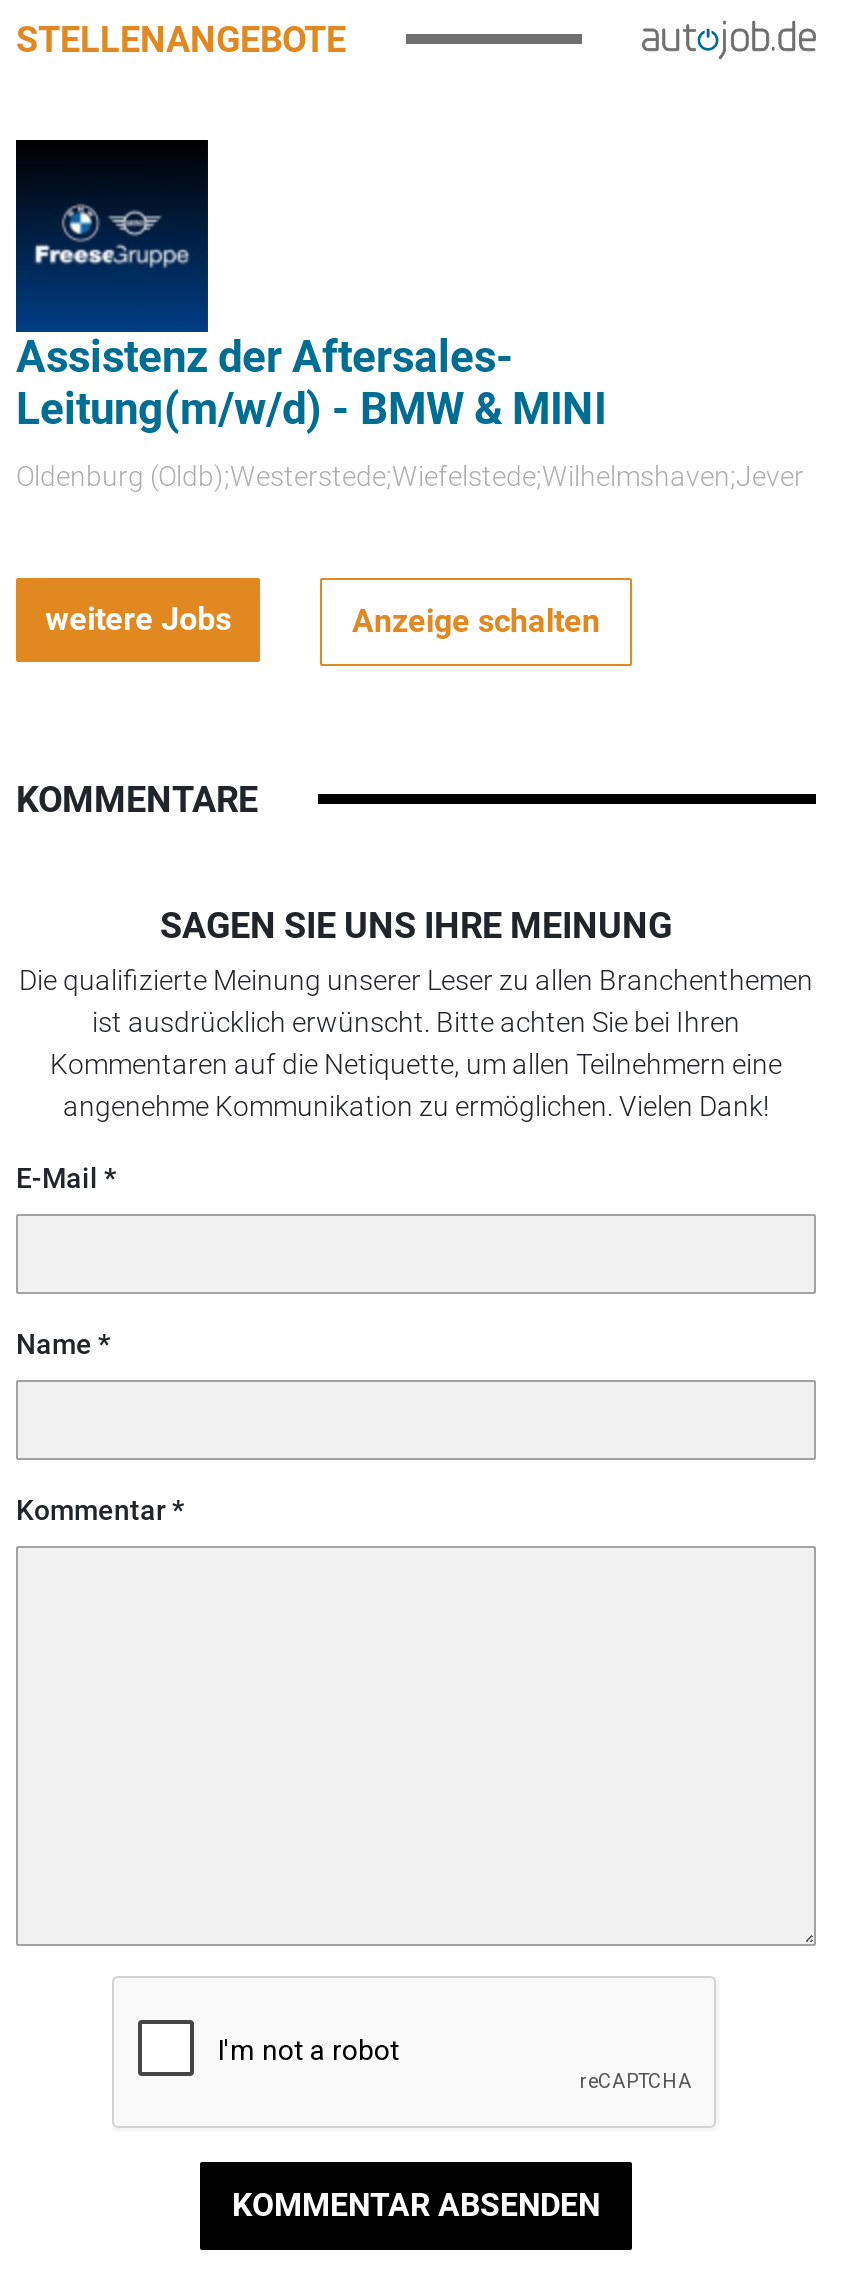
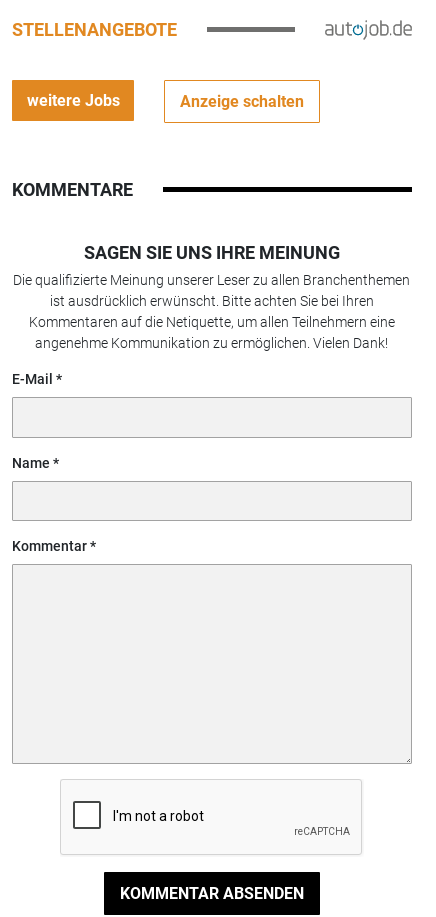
- [image]
- Assistenz der Aftersales-
- Leitung(m/w/d) - BMW & MINI
- Oldenburg (Oldb);Westerstede;Wiefelstede;Wilhelmshaven;Jever
